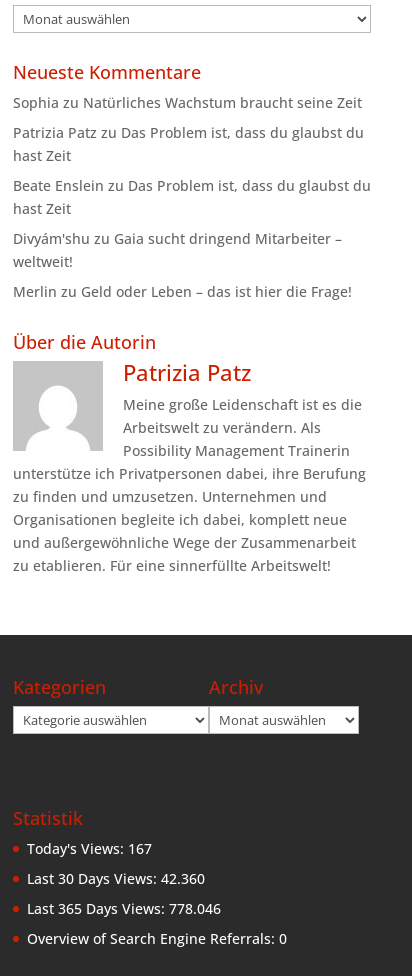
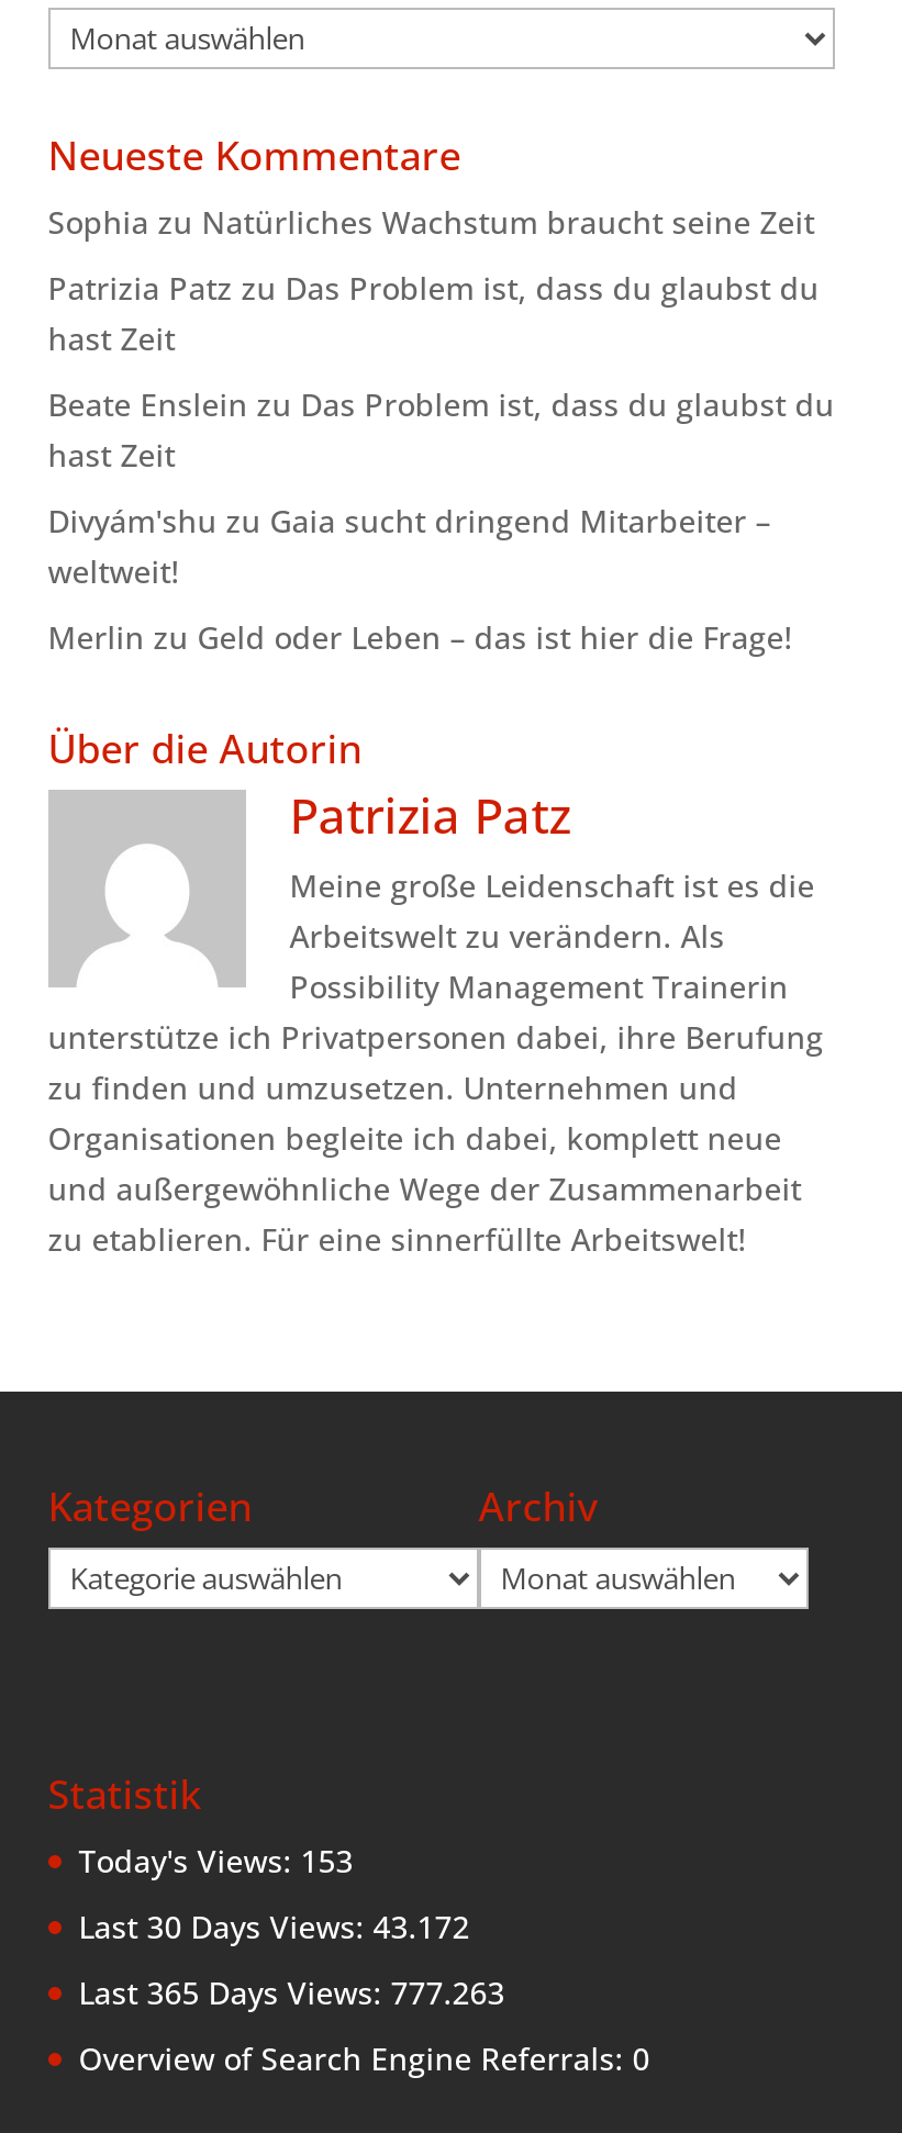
- Today's Views: 167
+ Today's Views: 153

- Last 30 Days Views: 42.360
+ Last 30 Days Views: 43.172

- Last 365 Days Views: 778.046
+ Last 365 Days Views: 777.263
